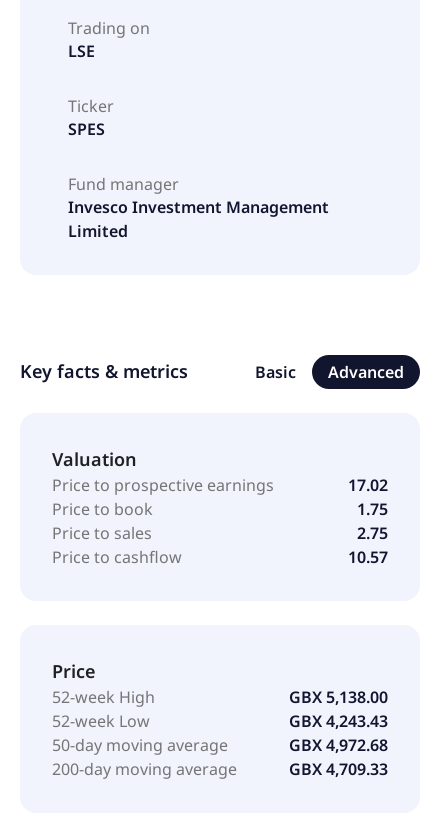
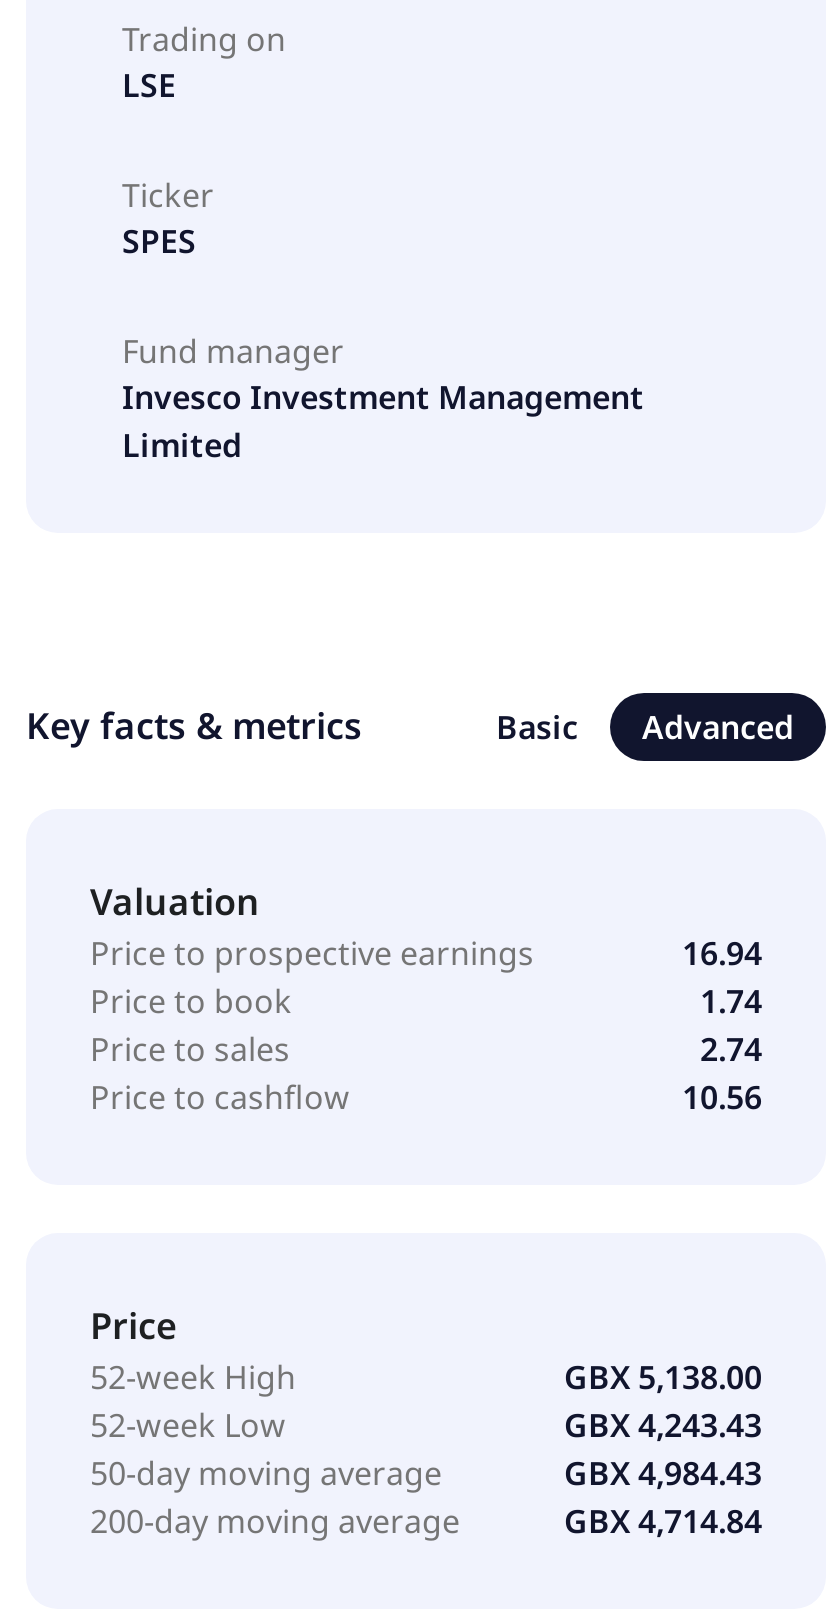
- 17.02
+ 16.94

- 1.75
+ 1.74

- 2.75
+ 2.74

- 10.57
+ 10.56

- GBX 4,972.68
+ GBX 4,984.43

- GBX 4,709.33
+ GBX 4,714.84
